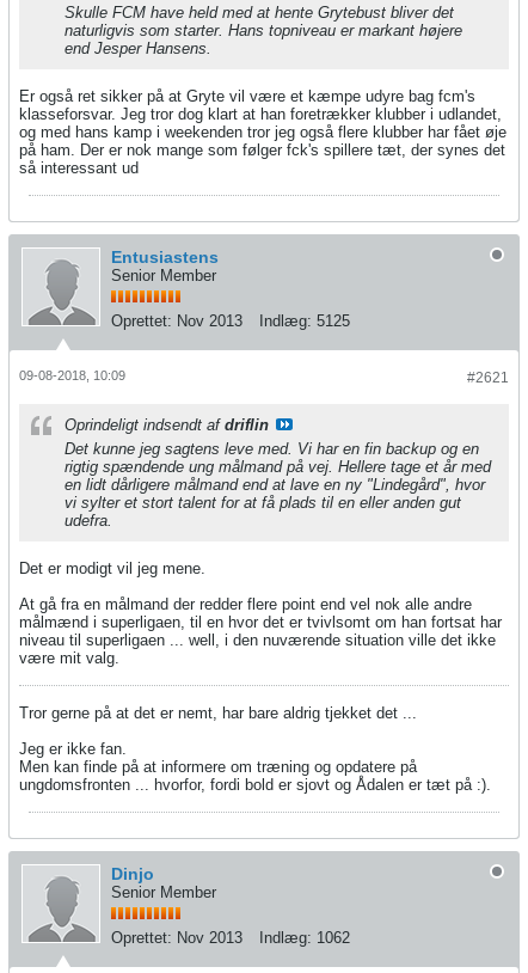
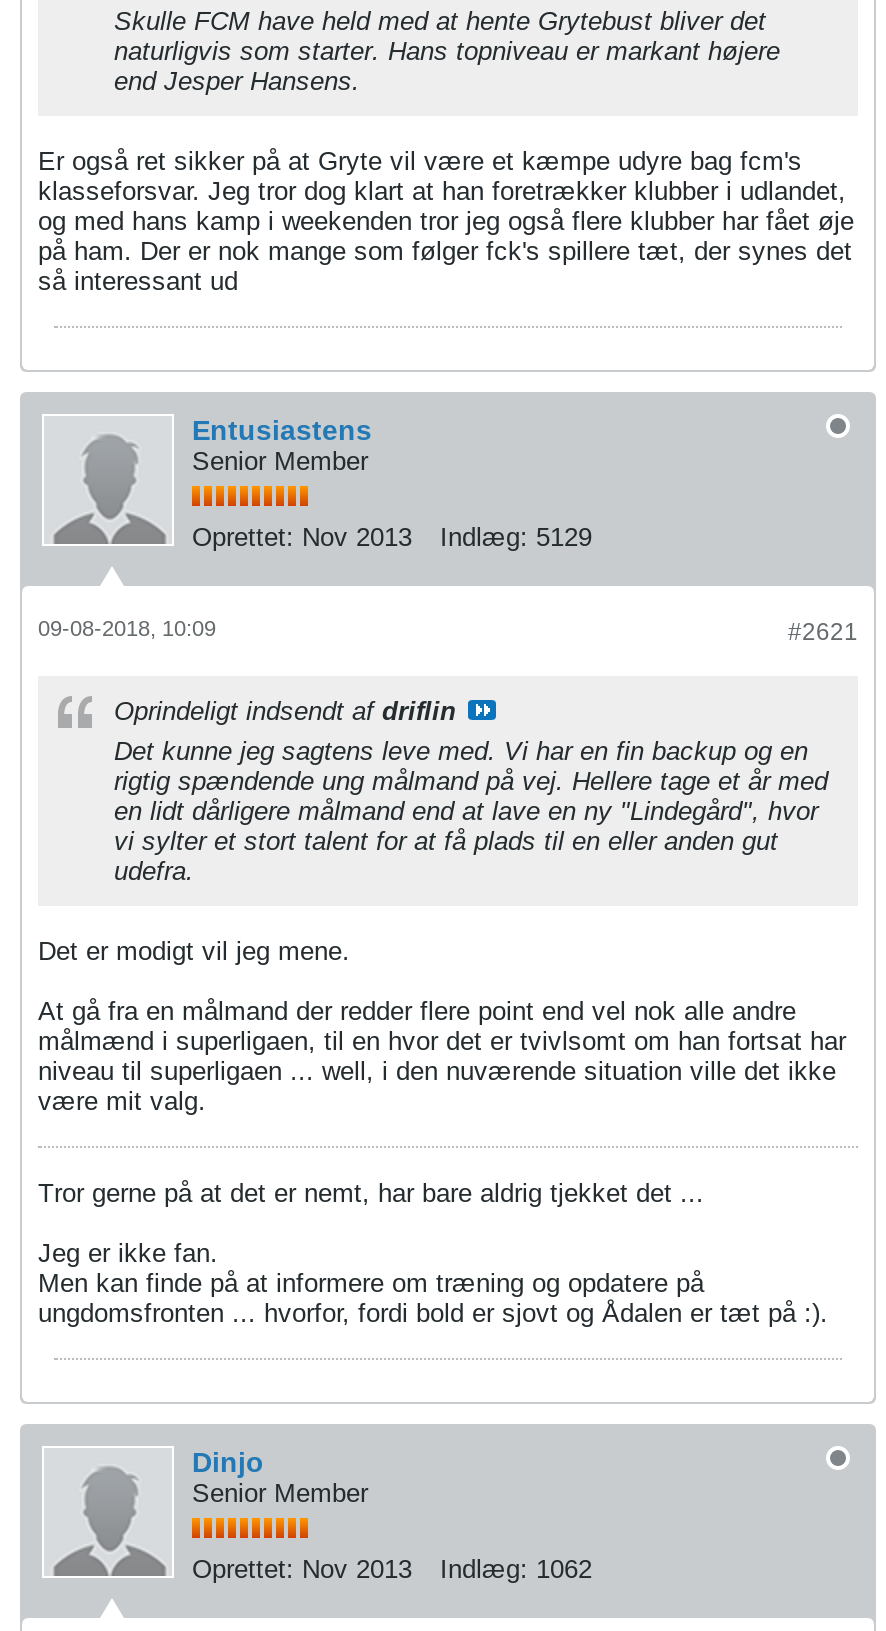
- Oprettet: Nov 2013 Indlæg: 5125
+ Oprettet: Nov 2013 Indlæg: 5129
